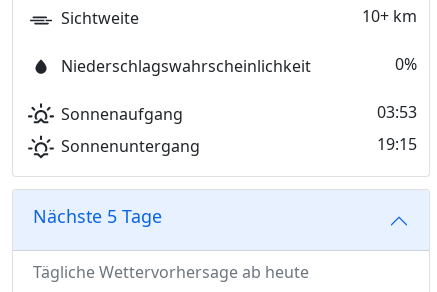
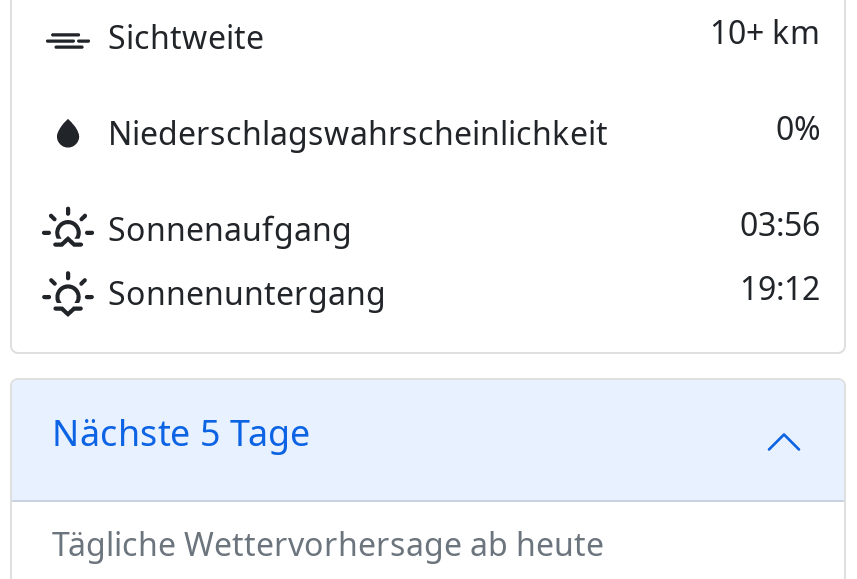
- 03:53
+ 03:56

- 19:15
+ 19:12
